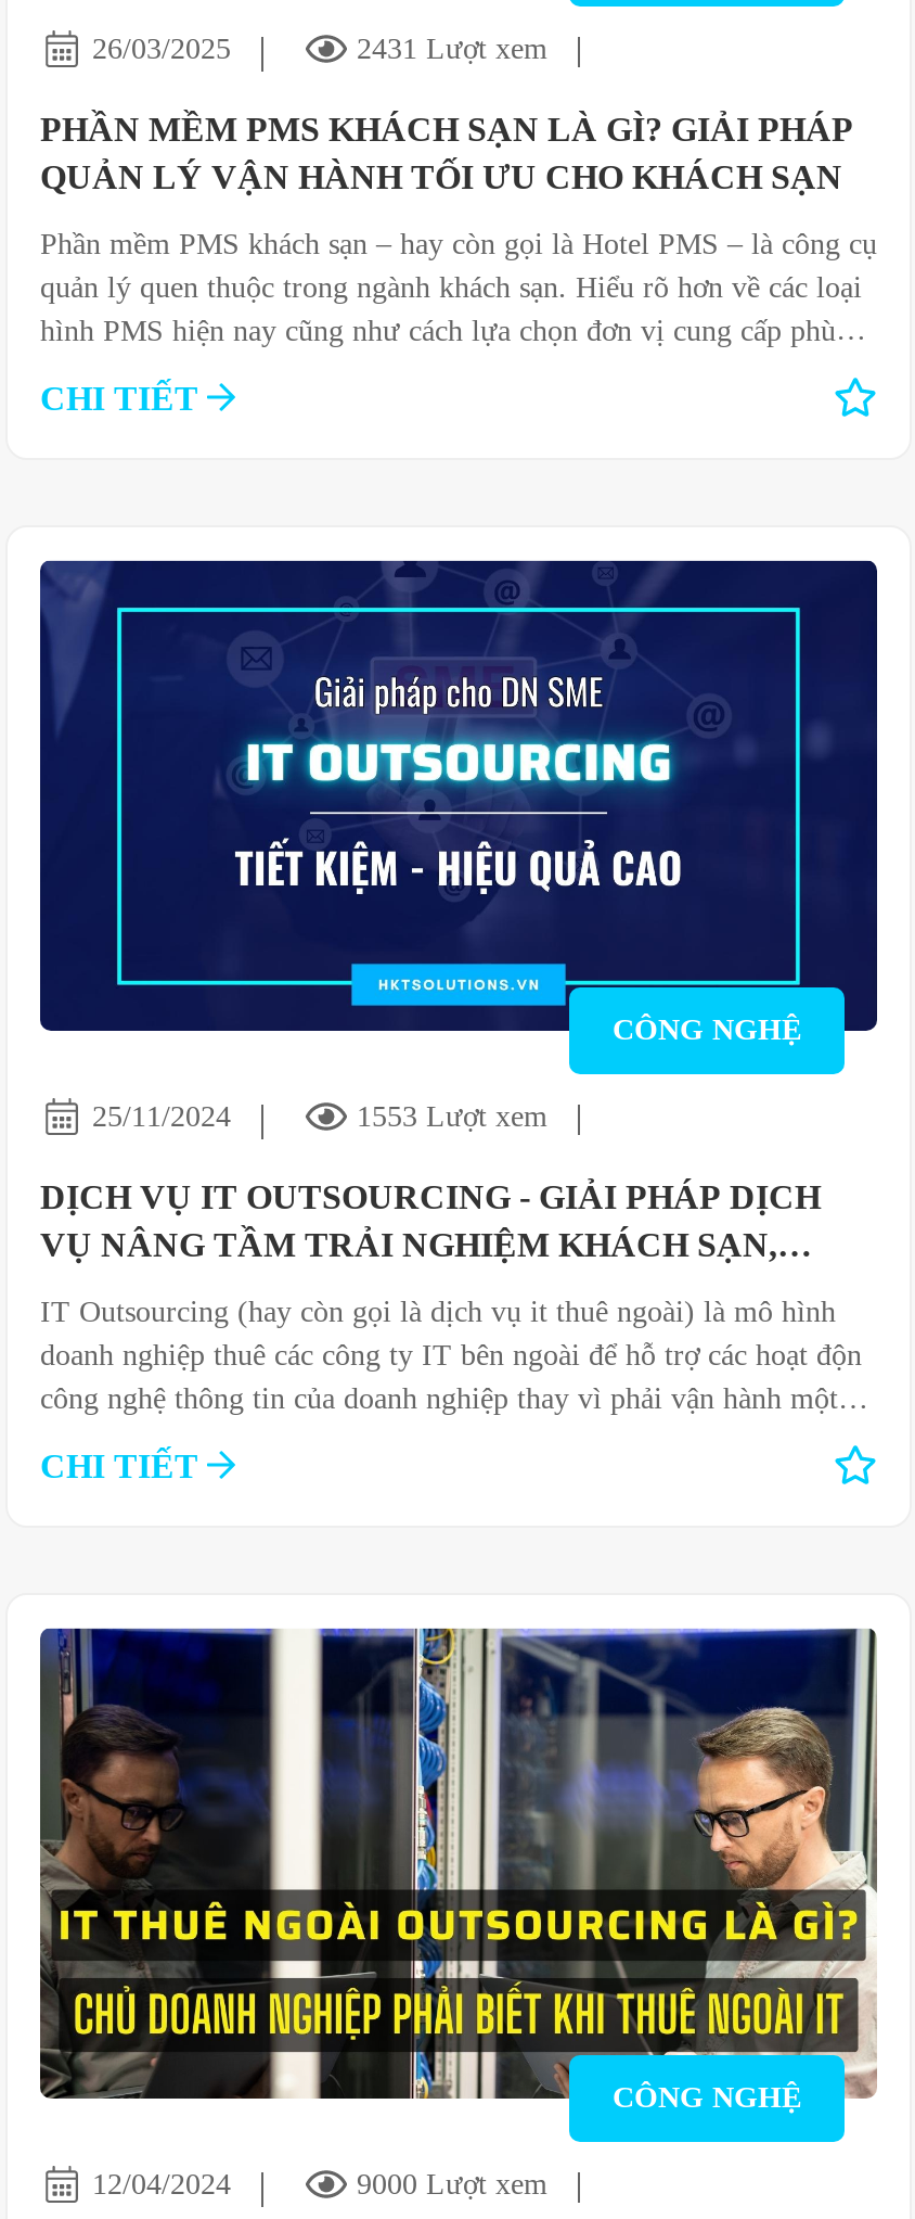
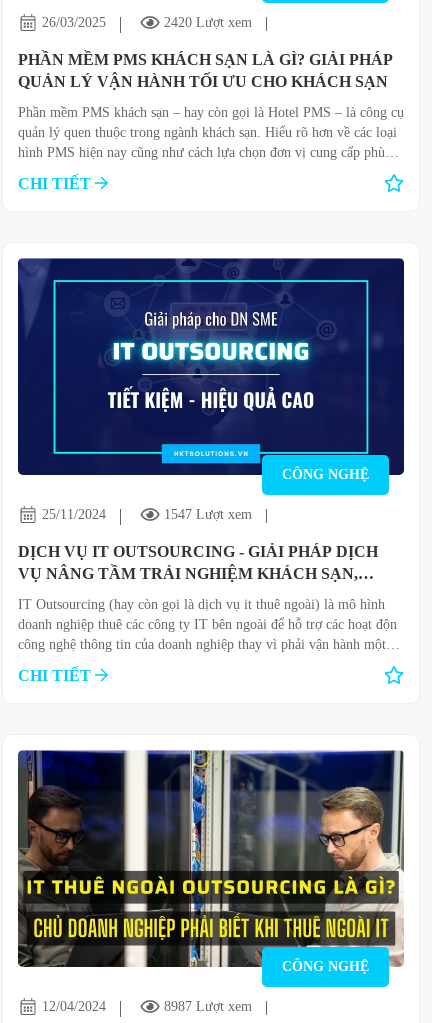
- 2431 Lượt xem
+ 2420 Lượt xem

- 1553 Lượt xem
+ 1547 Lượt xem

- 9000 Lượt xem
+ 8987 Lượt xem
